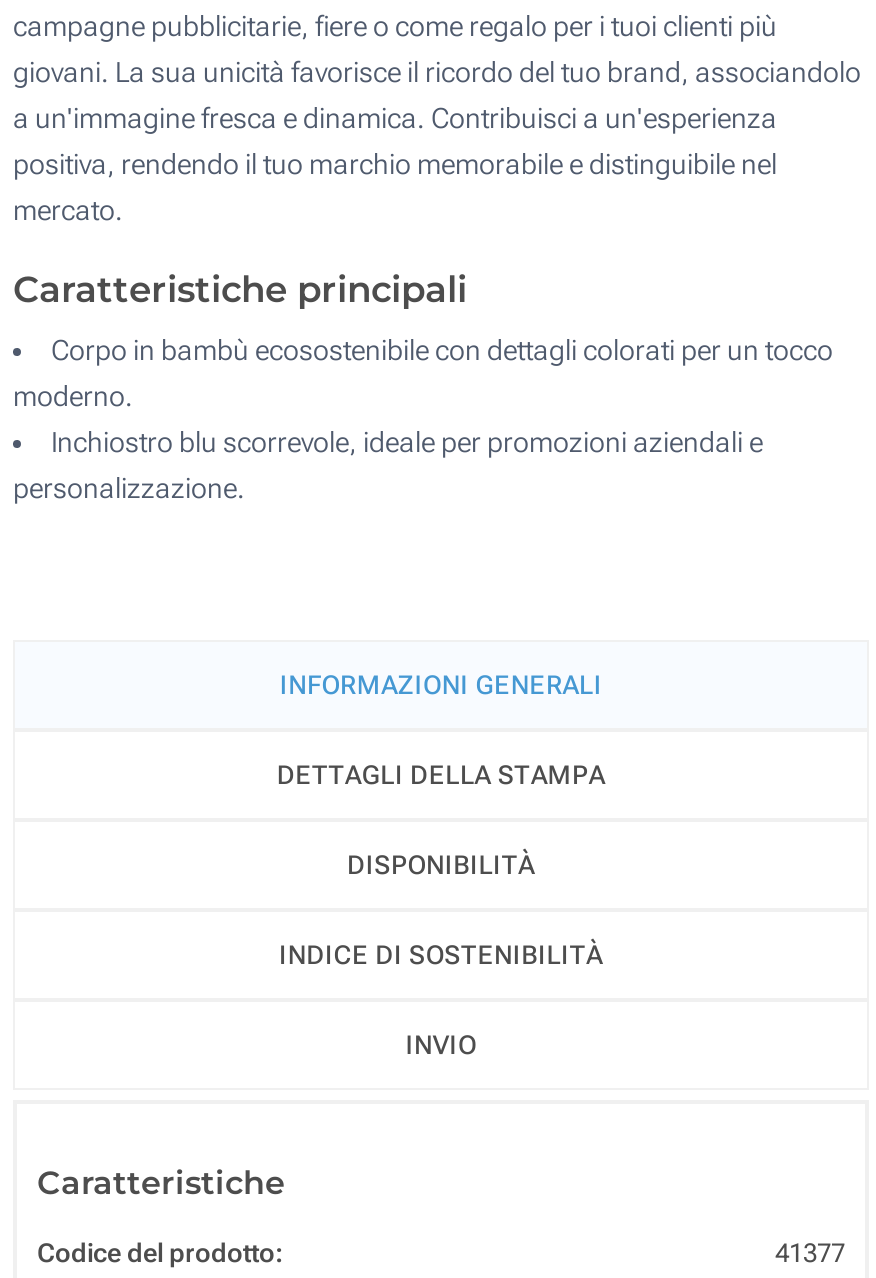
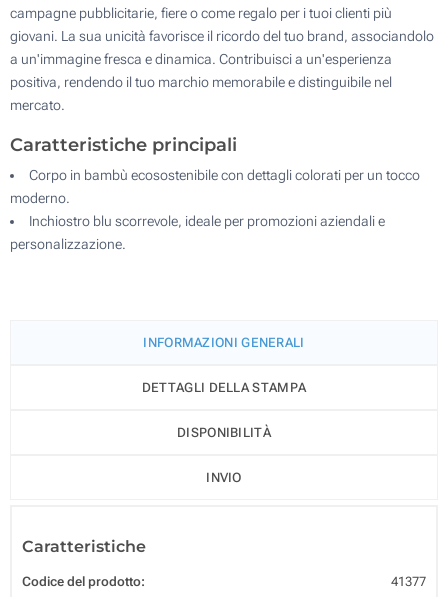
- INDICE DI SOSTENIBILITÀ
